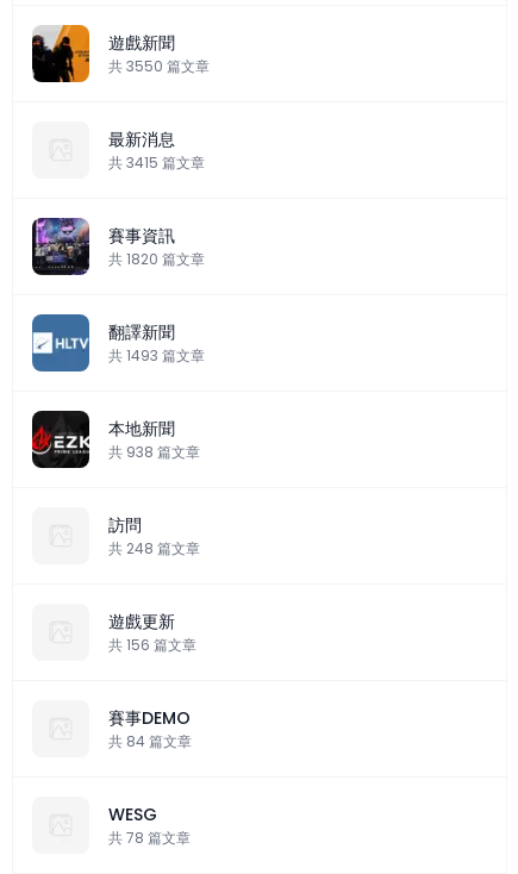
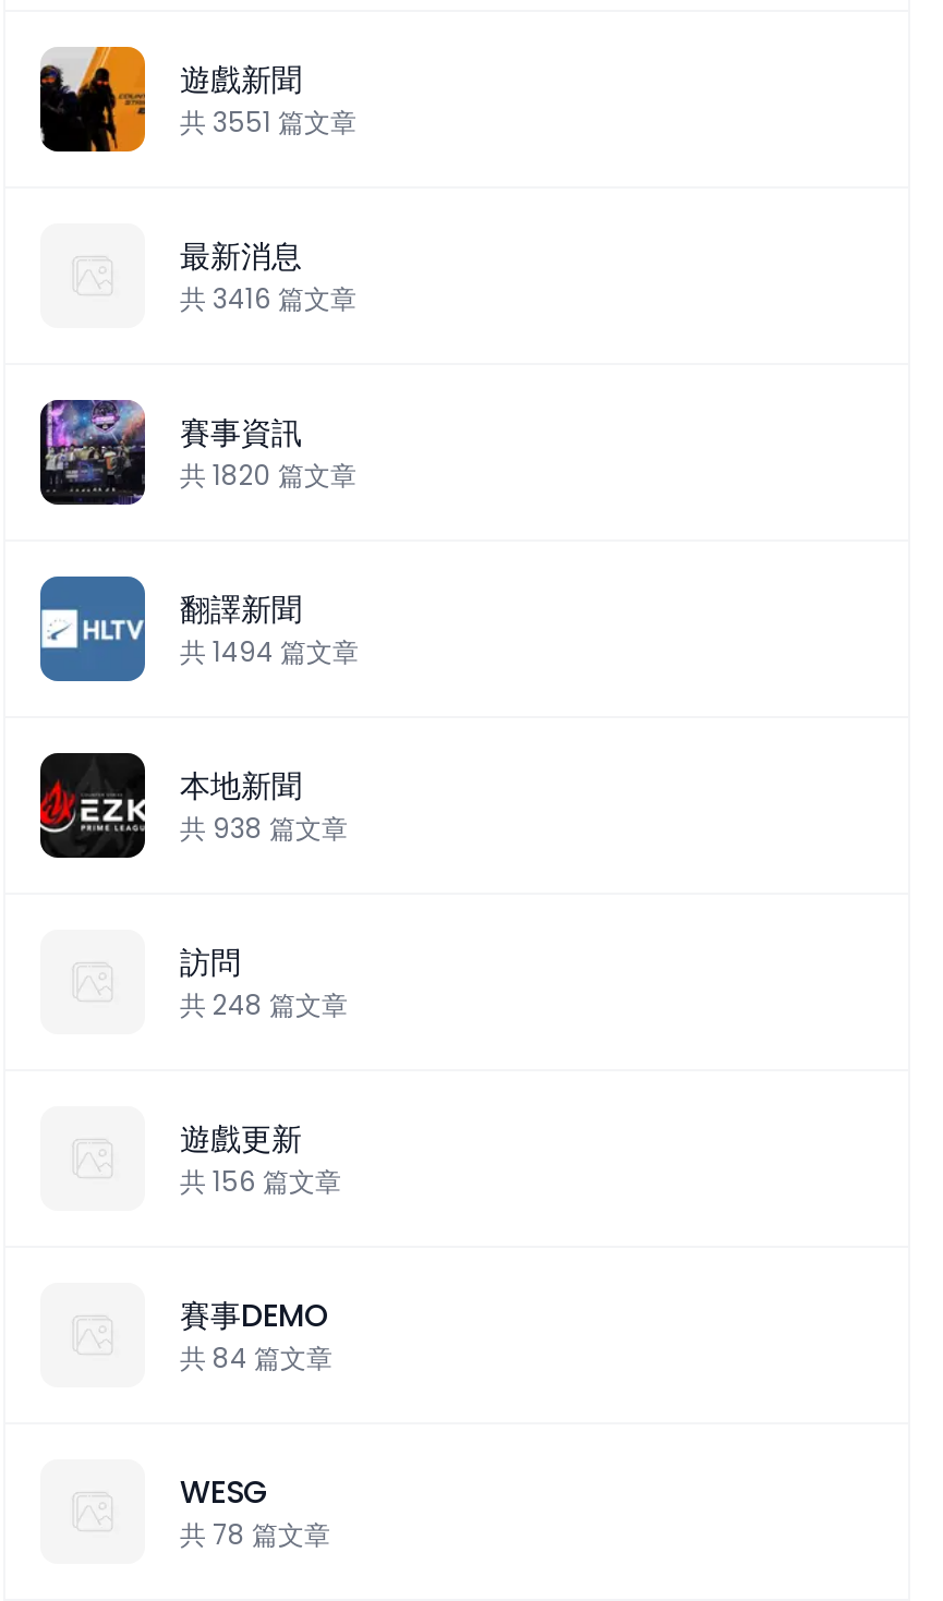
- 共3550篇文章
+ 共3551篇文章

- 共3415篇文章
+ 共3416篇文章

- 共1493篇文章
+ 共1494篇文章
